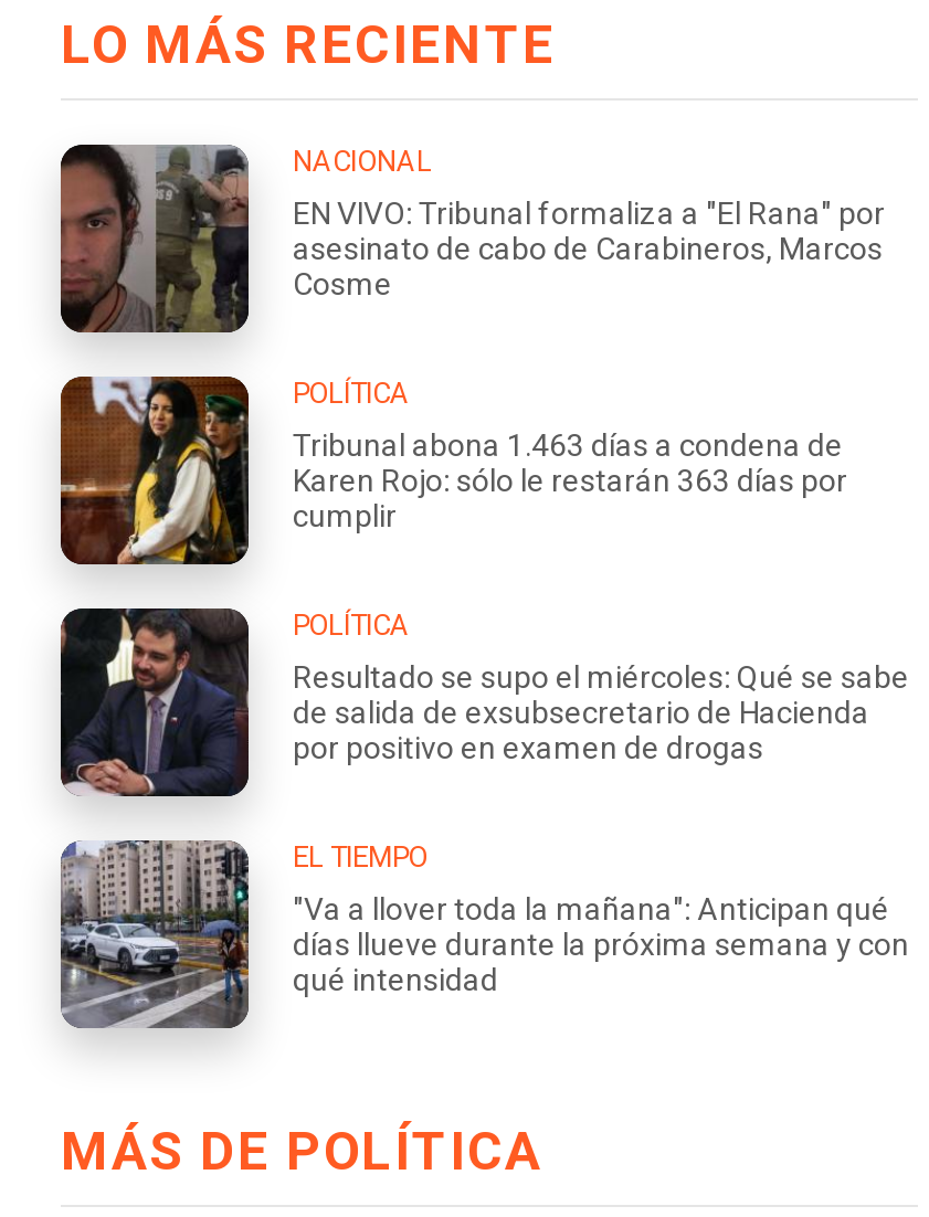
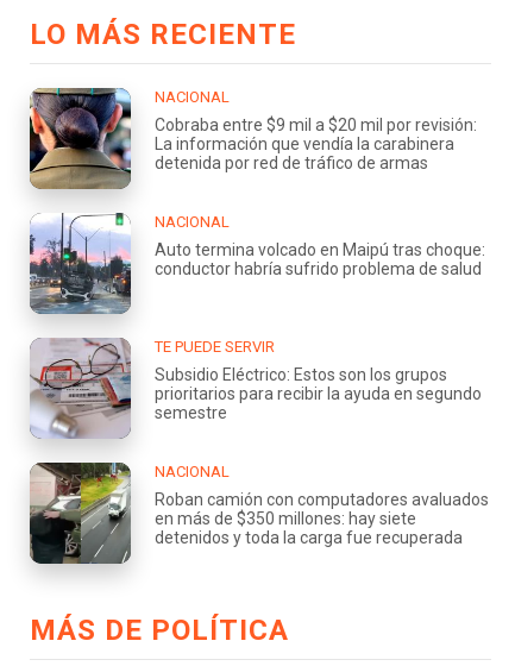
- [image]
- EN VIVO: Tribunal formaliza a "El Rana" por
- asesinato de cabo de Carabineros, Marcos
- Cosme
+ [image]
+ Cobraba entre $9 mil a $20 mil por revisión:
+ La información que vendía la carabinera
+ detenida por red de tráfico de armas

- [image]
- POLÍTICA
+ [image]
+ NACIONAL

- Tribunal abona 1.463 días a condena de
- Karen Rojo: sólo le restarán 363 días por
- cumplir
+ Auto termina volcado en Maipú tras choque:
+ conductor habría sufrido problema de salud

- [image]
- POLÍTICA
+ [image]
+ TE PUEDE SERVIR

- Resultado se supo el miércoles: Qué se sabe
- de salida de exsubsecretario de Hacienda
- por positivo en examen de drogas
+ Subsidio Eléctrico: Estos son los grupos
+ prioritarios para recibir la ayuda en segundo
+ semestre

- [image]
- EL TIEMPO
+ [image]
+ NACIONAL

- "Va a llover toda la mañana": Anticipan qué
- días llueve durante la próxima semana y con
- qué intensidad
+ Roban camión con computadores avaluados
+ en más de $350 millones: hay siete
+ detenidos y toda la carga fue recuperada
